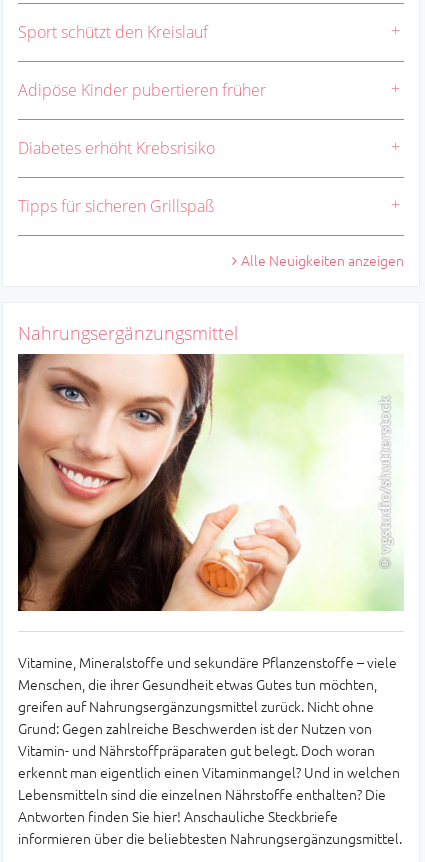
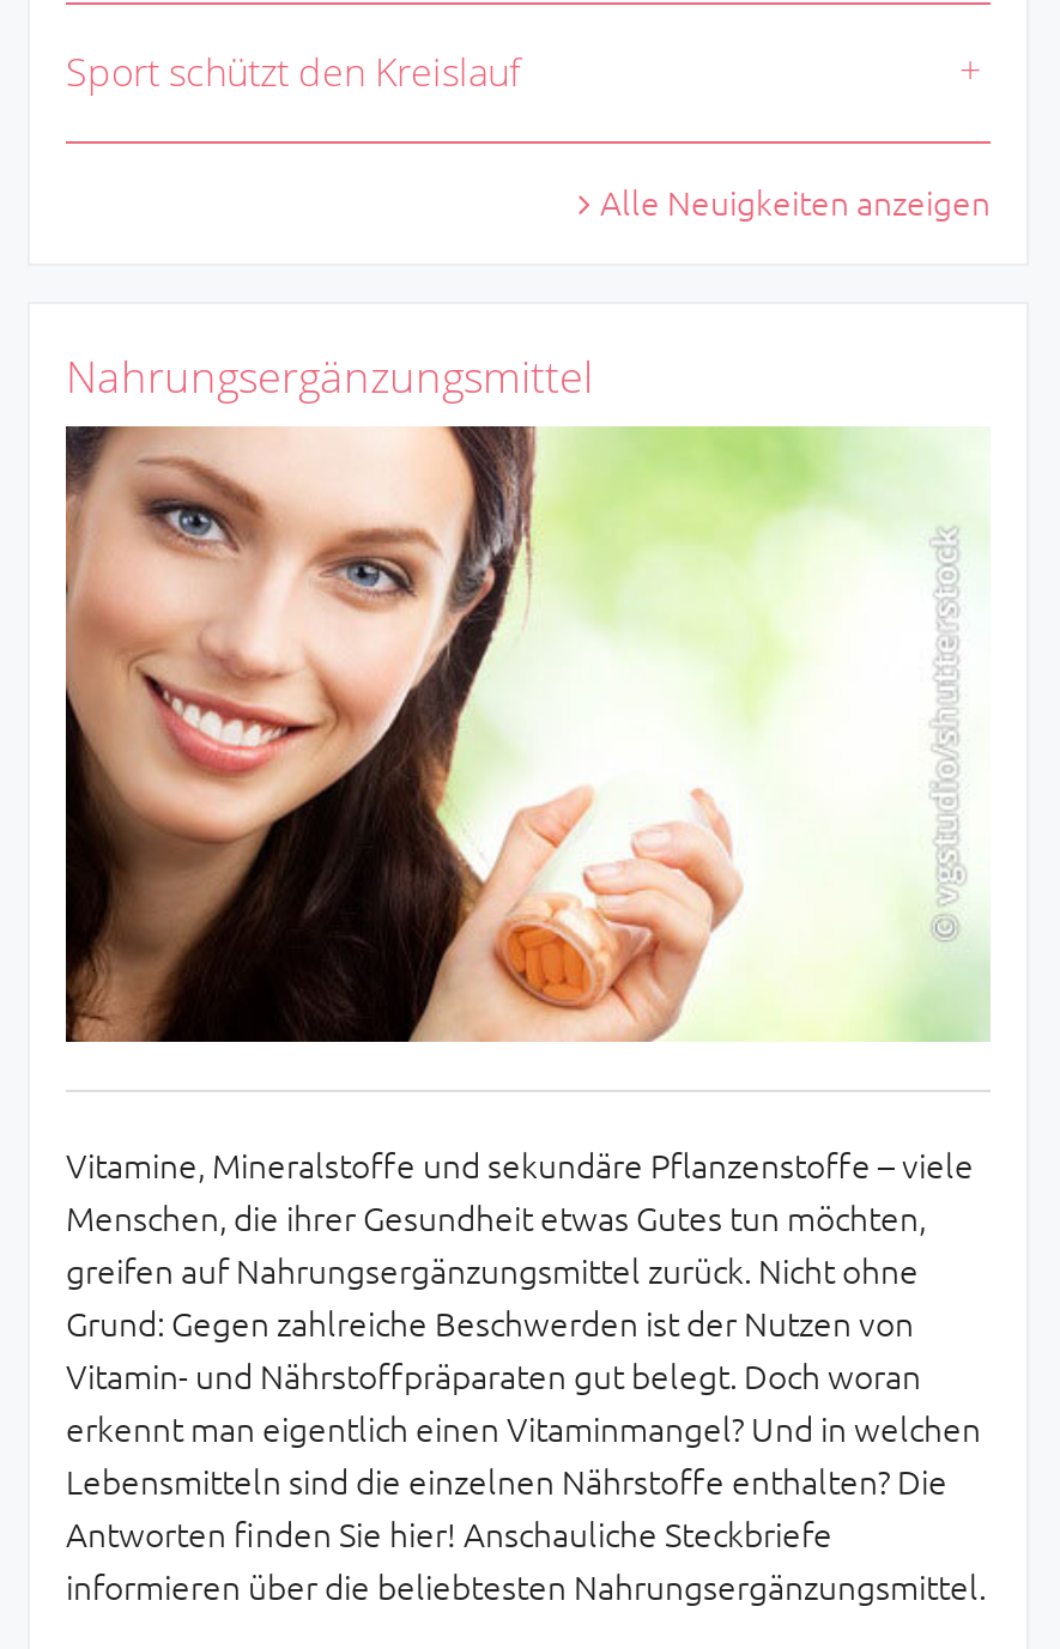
- Adipöse Kinder pubertieren früher
- Diabetes erhöht Krebsrisiko
- Tipps für sicheren Grillspaß
